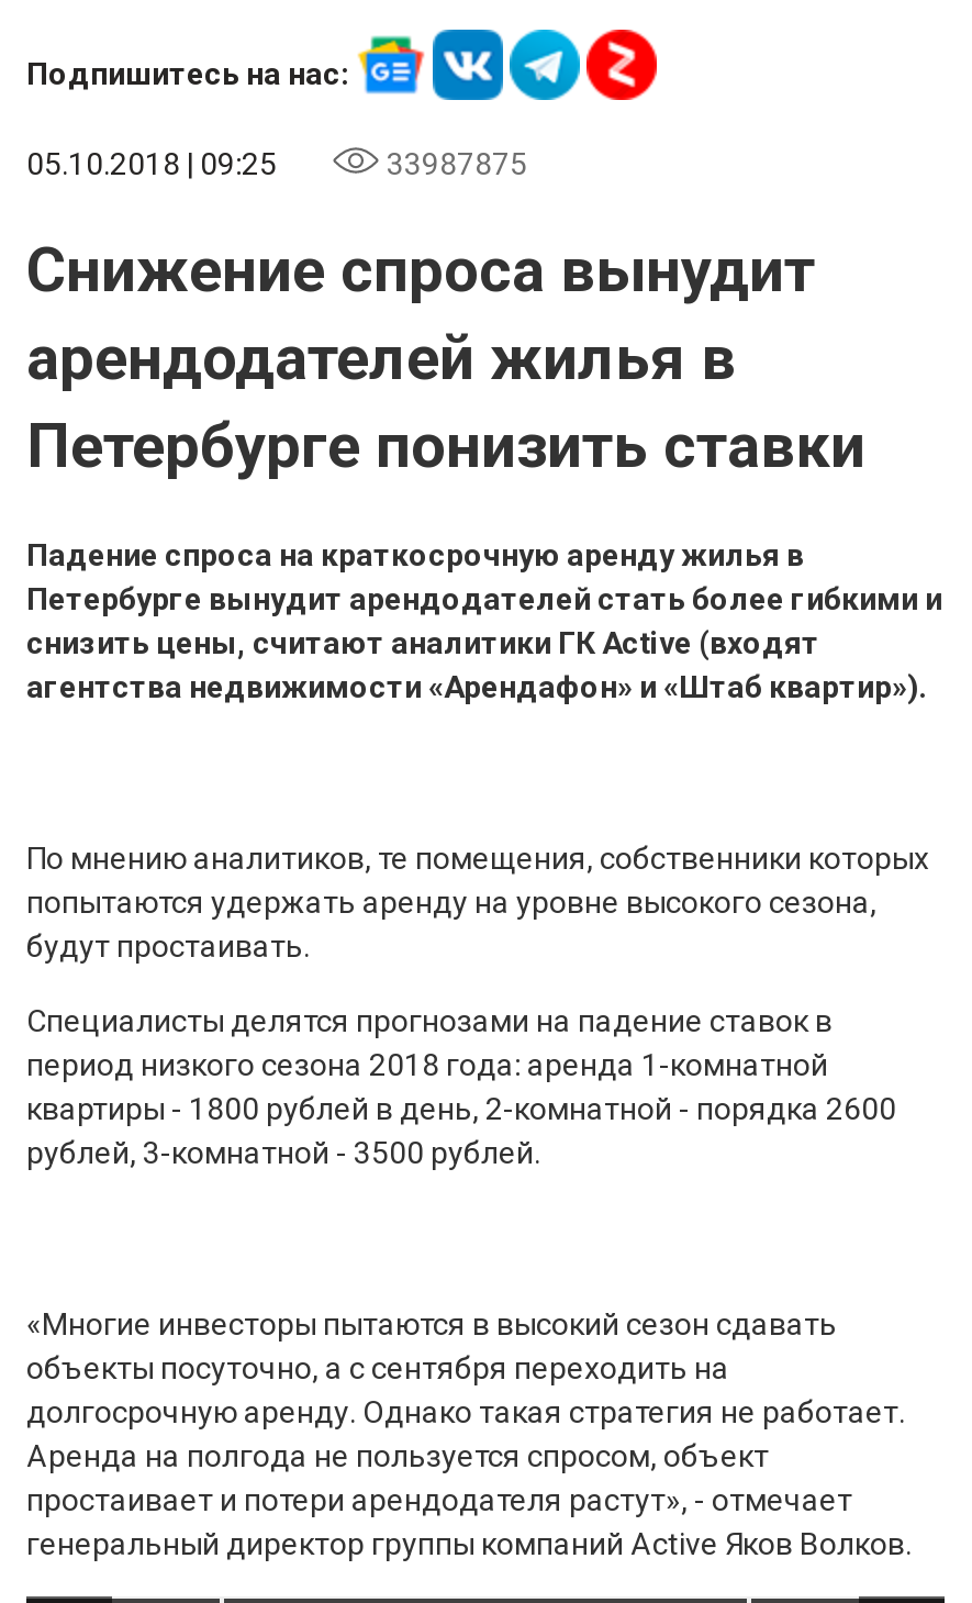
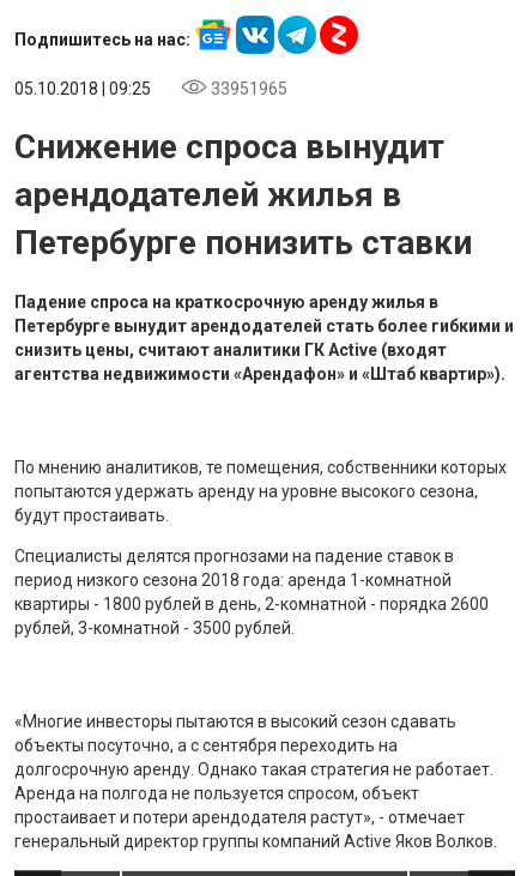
- 33987875
+ 33951965
